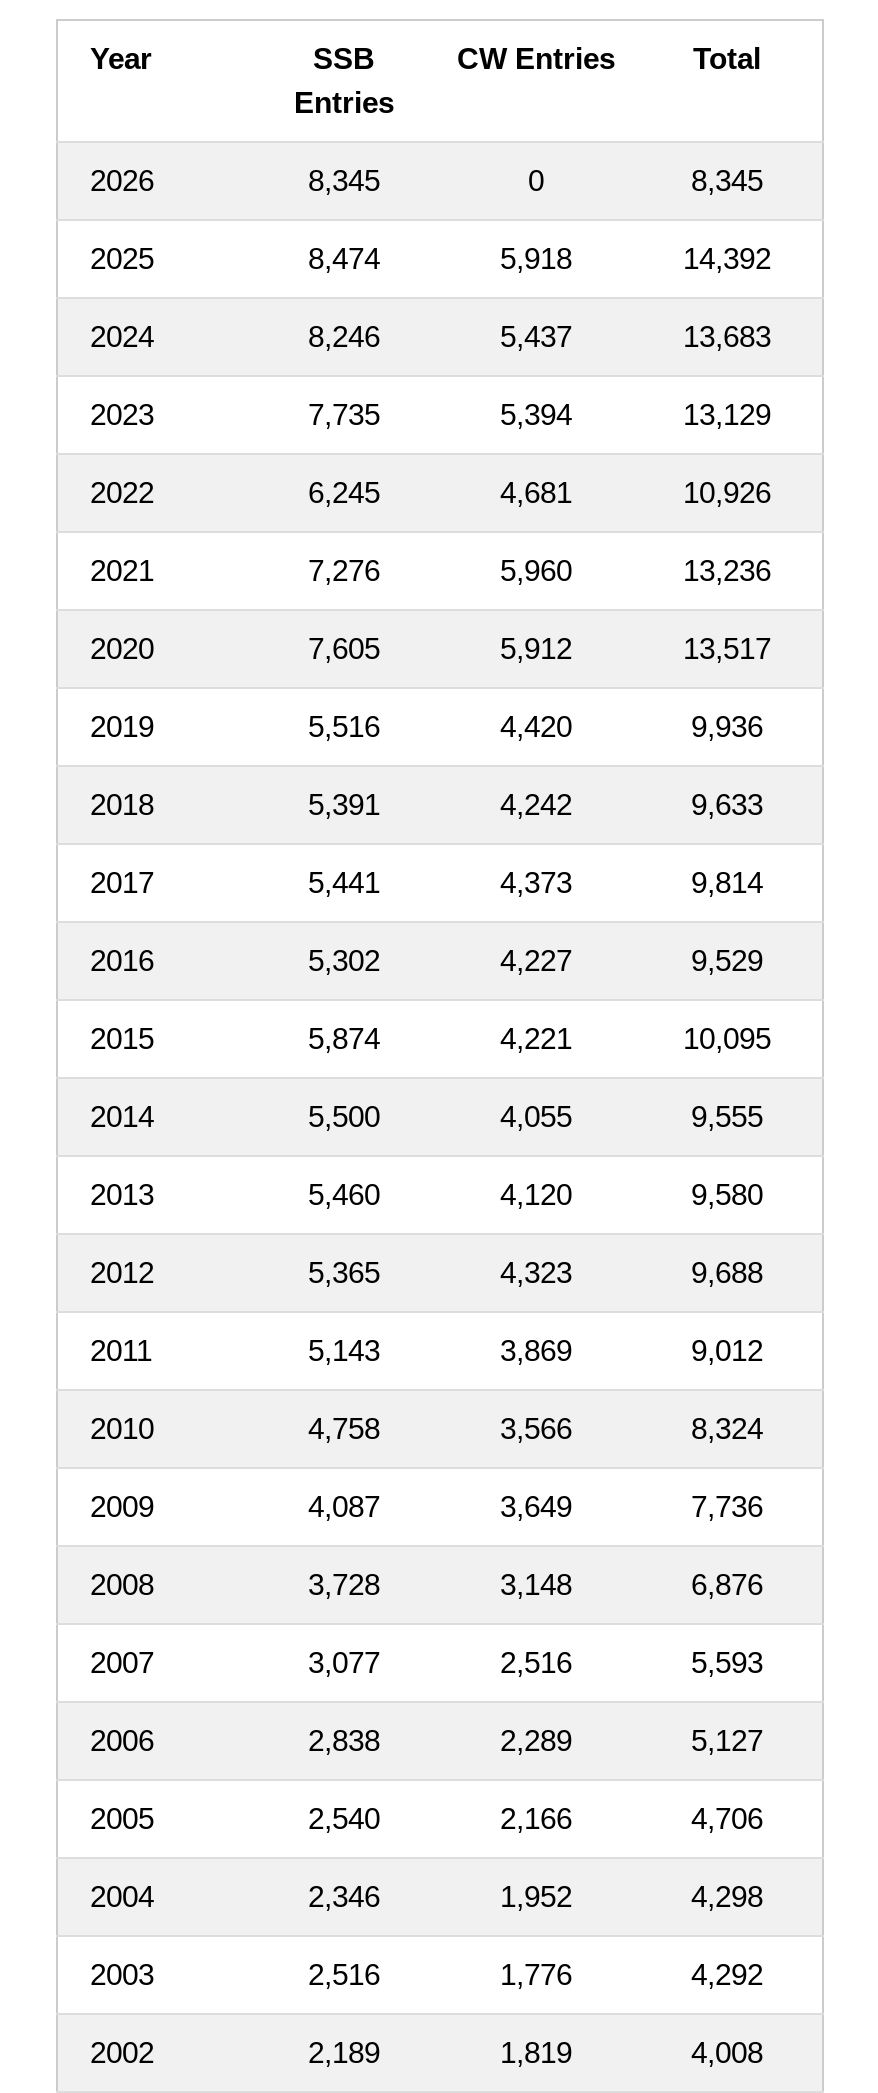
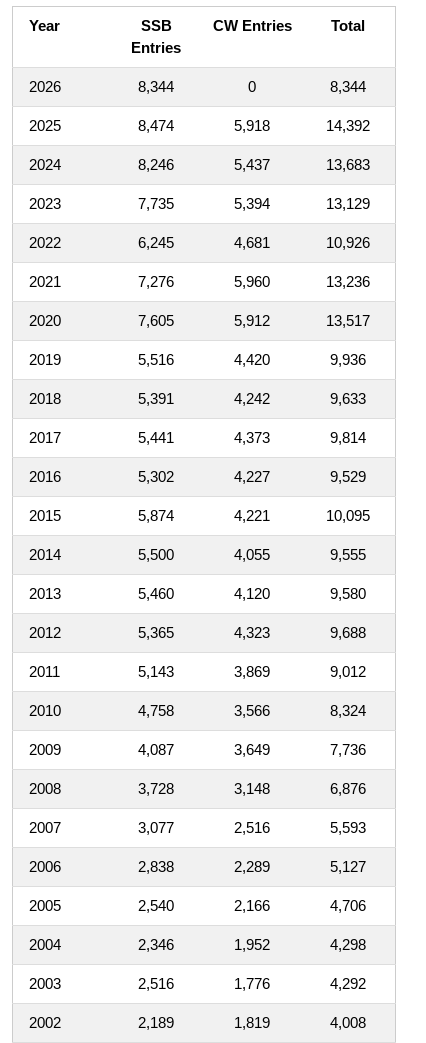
- 8,345
+ 8,344

- 8,345
+ 8,344
